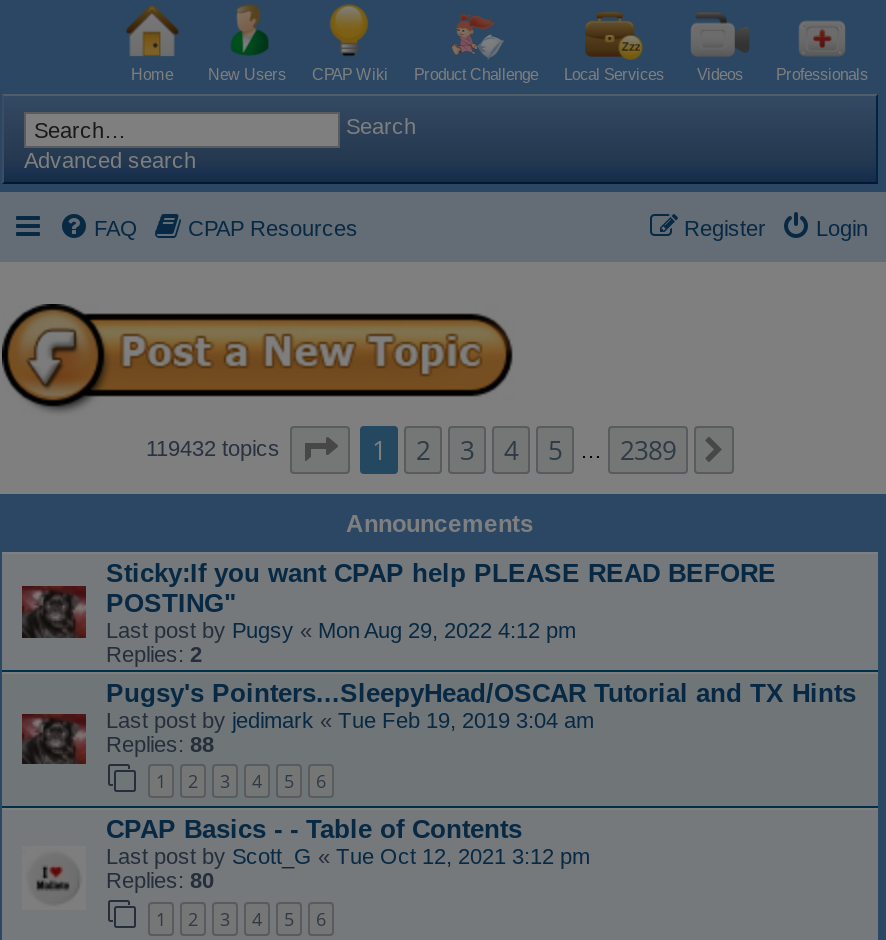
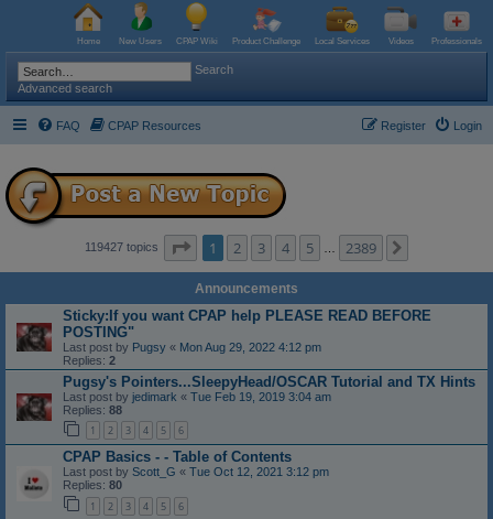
- 119432 topics
+ 119427 topics
